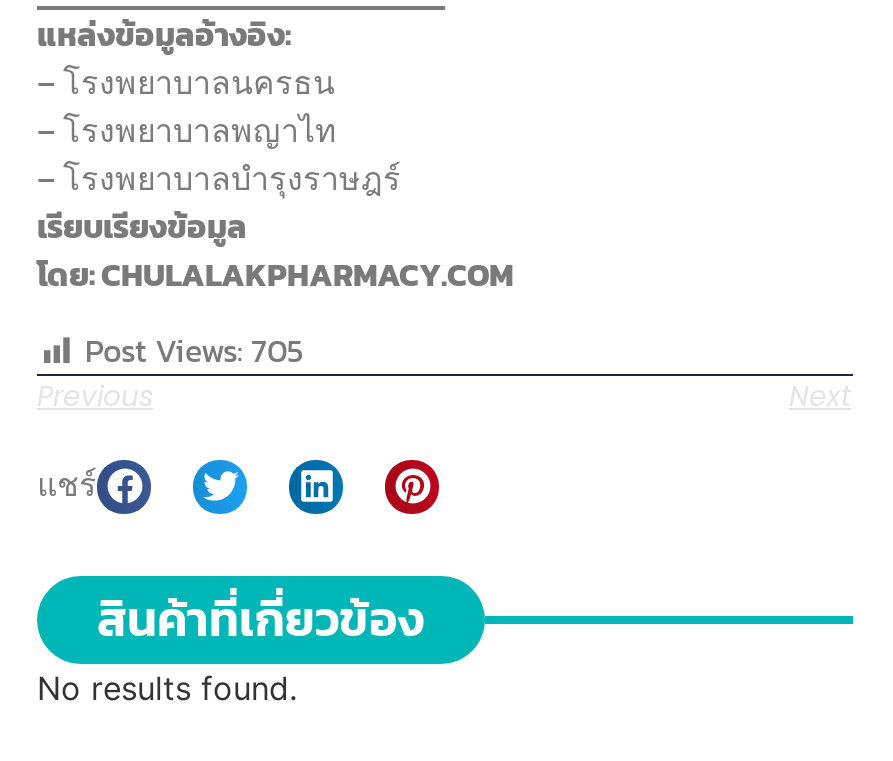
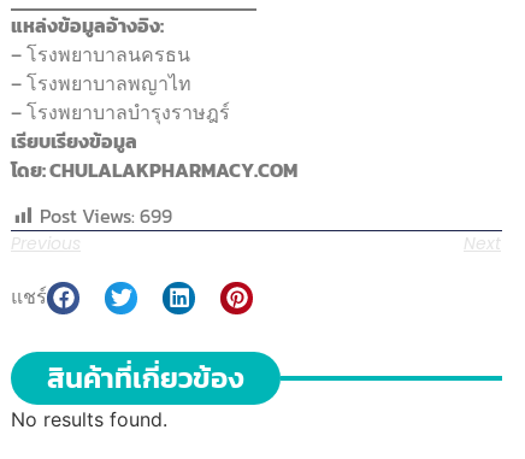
- Post Views: 705
+ Post Views: 699
